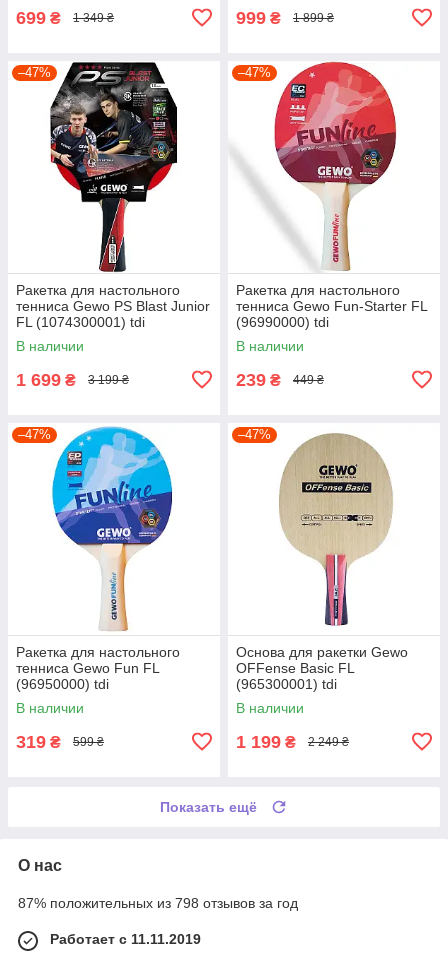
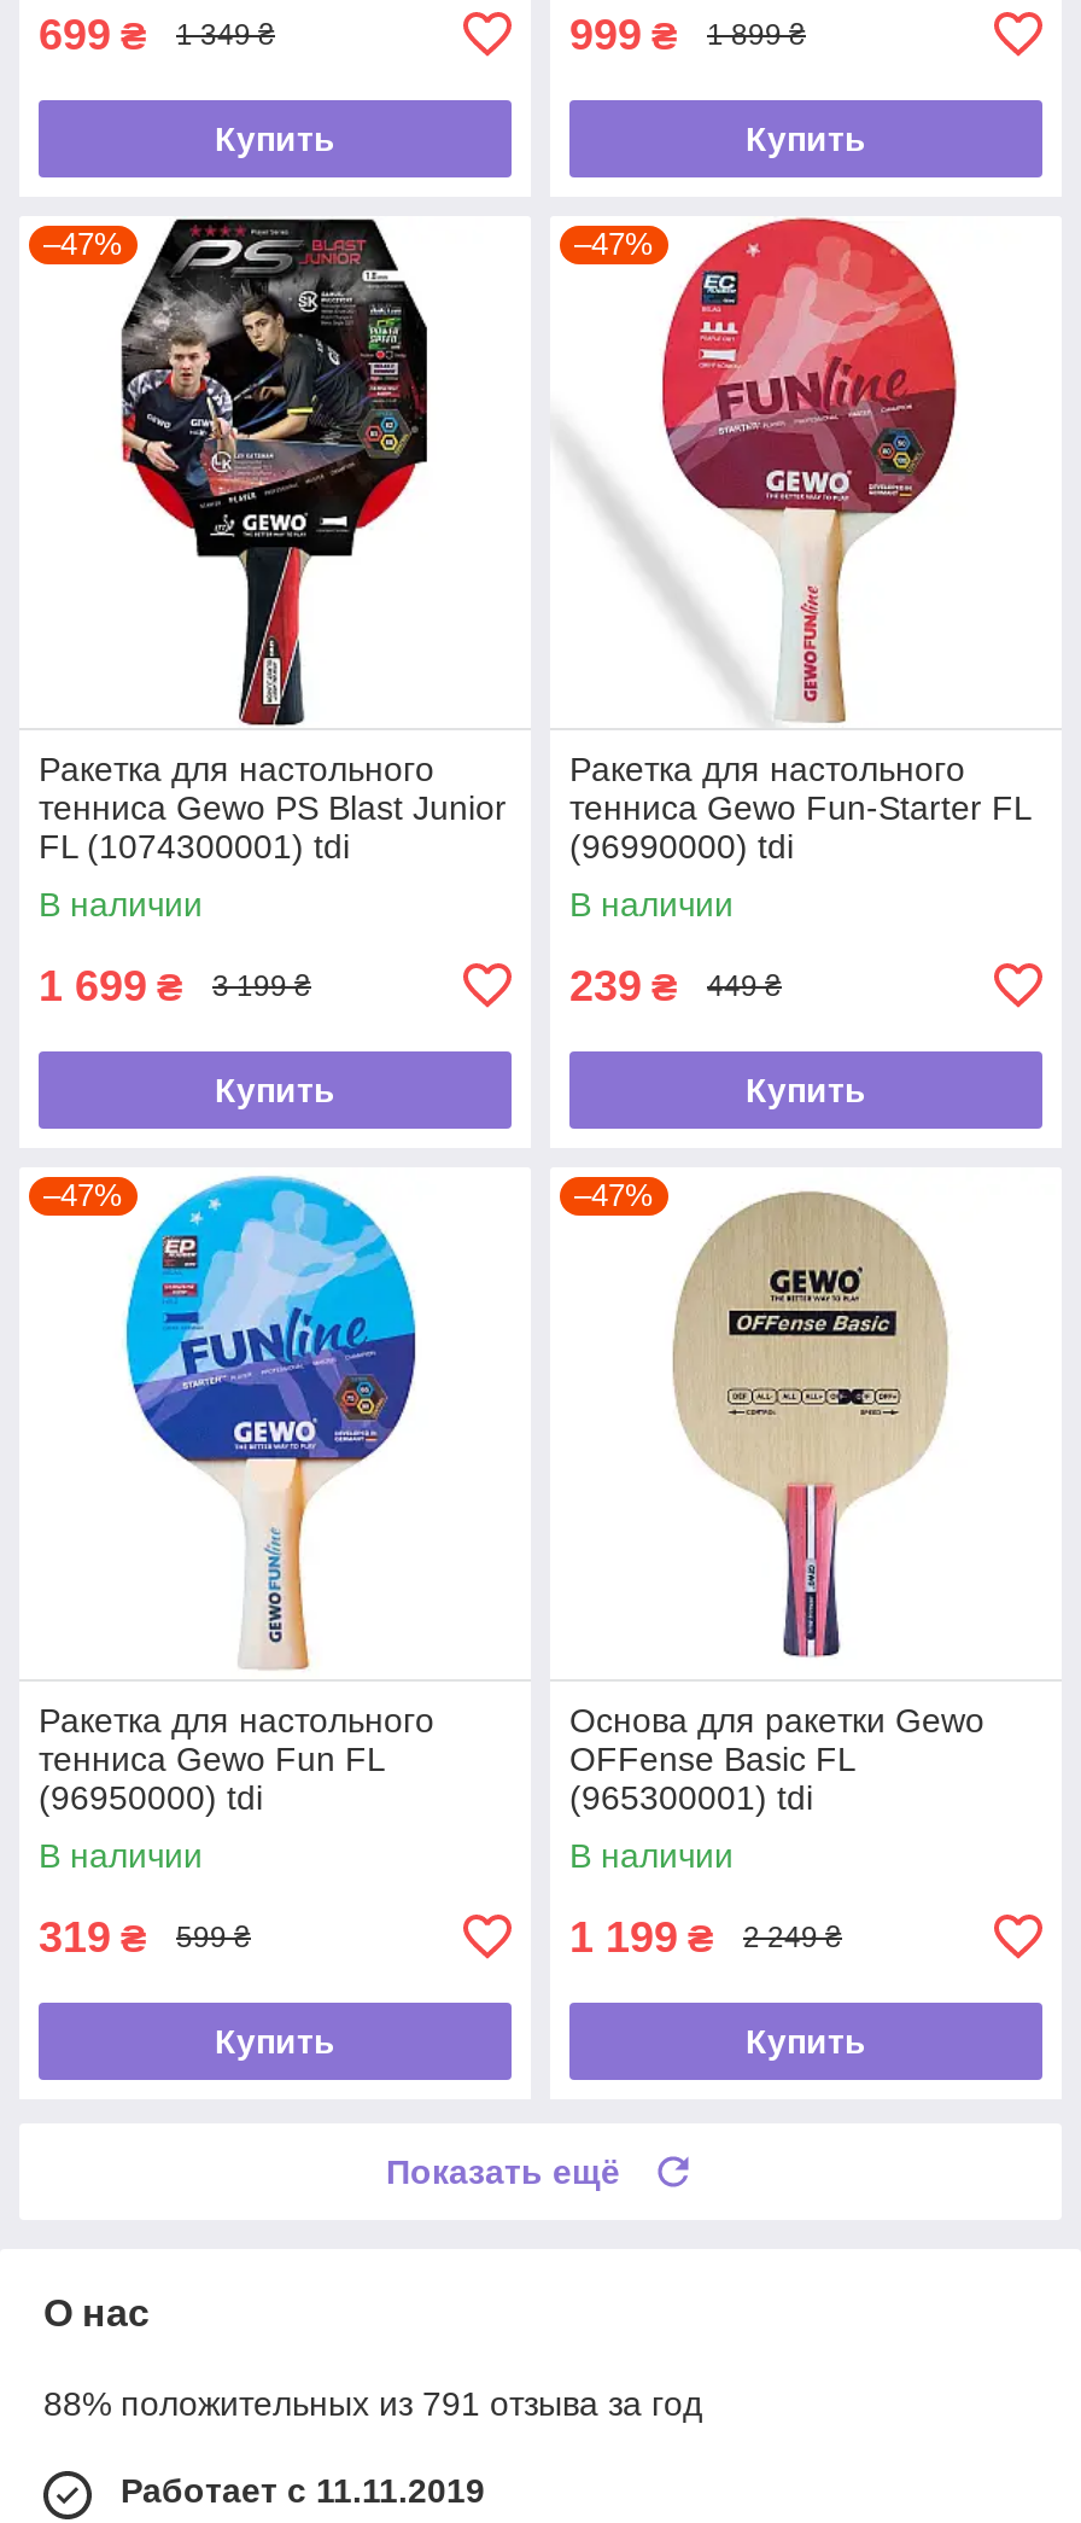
+ Купить

+ Купить

+ Купить

+ Купить

+ Купить

+ Купить

- 87% положительных из 798 отзывов за год
+ 88% положительных из 791 отзыва за год
